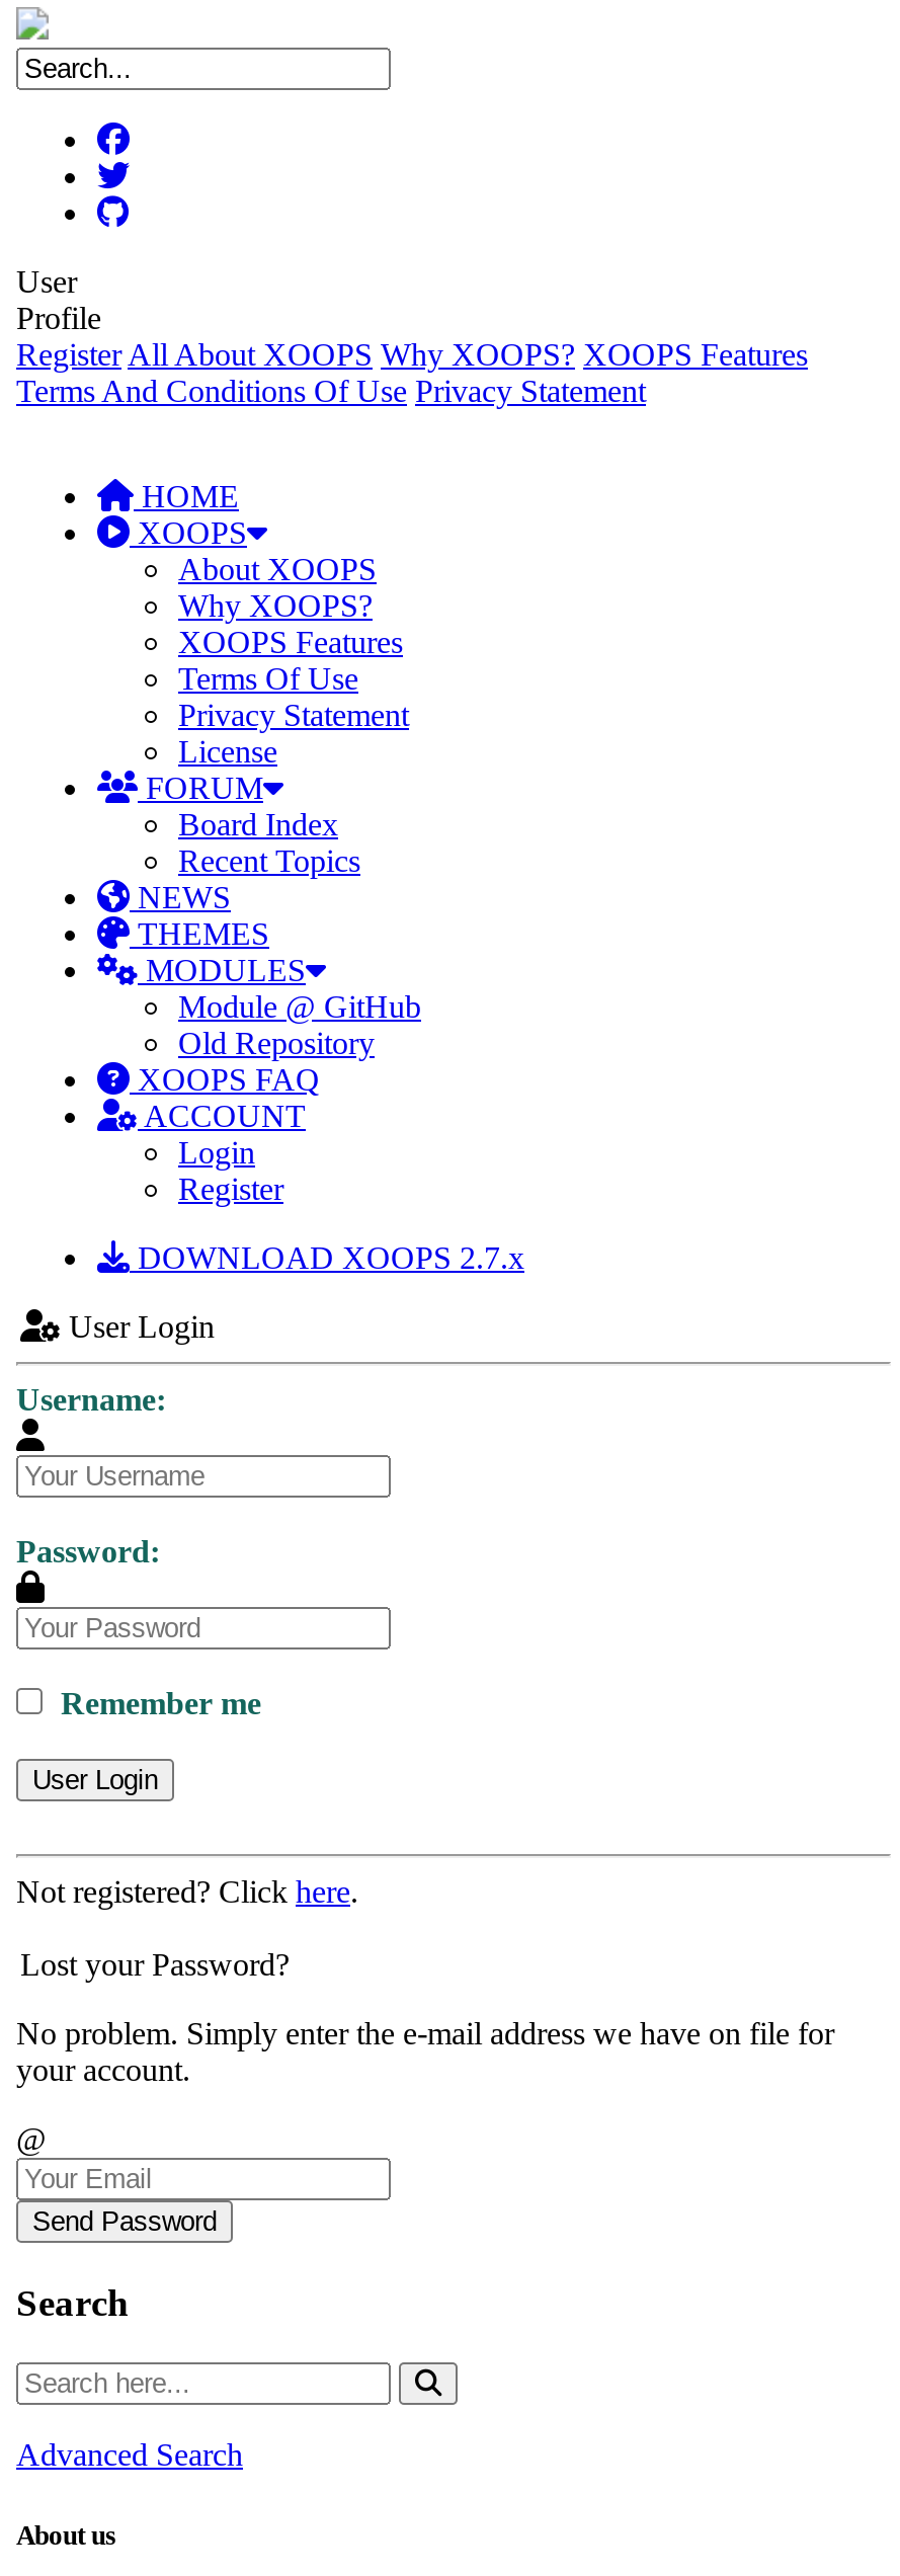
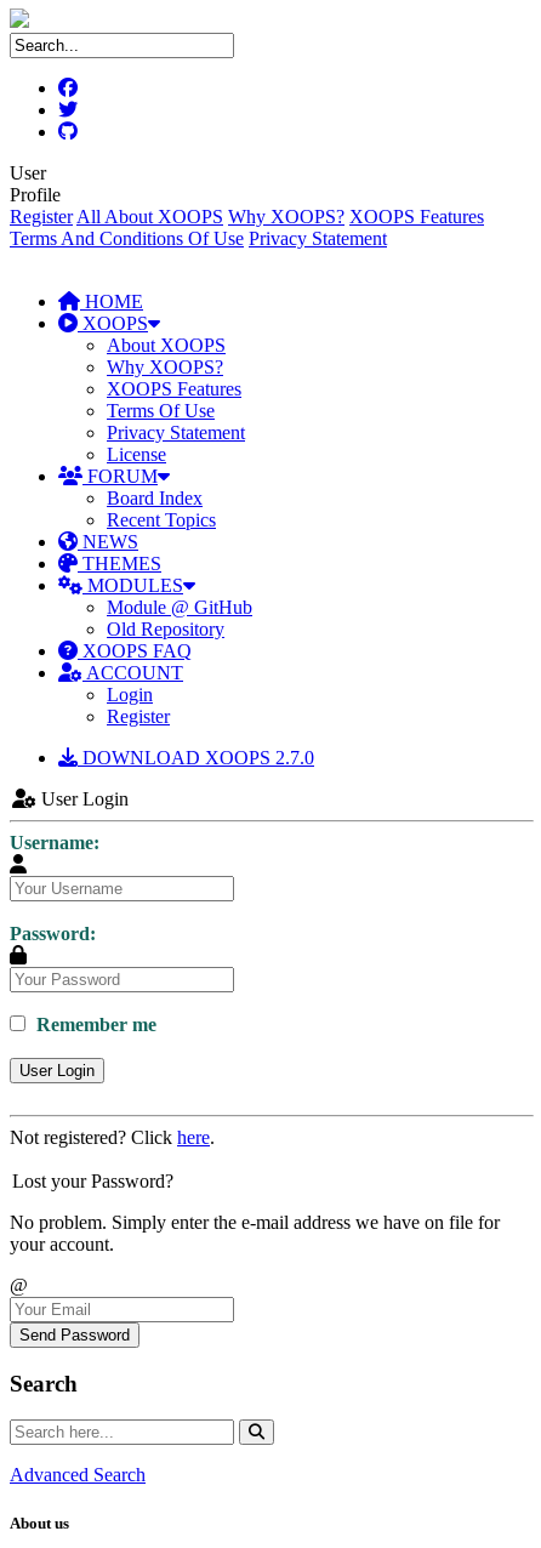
- DOWNLOAD XOOPS 2.7.x
+ DOWNLOAD XOOPS 2.7.0
